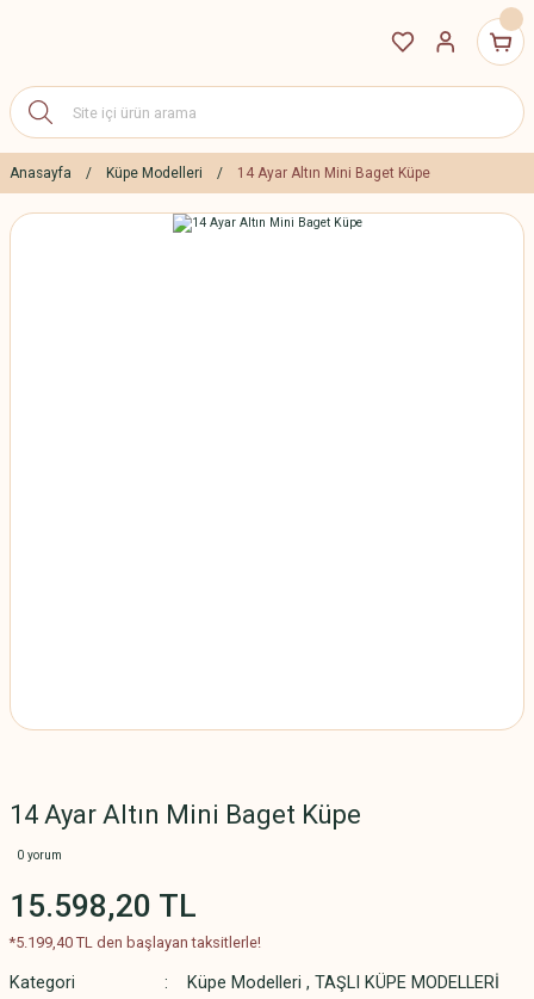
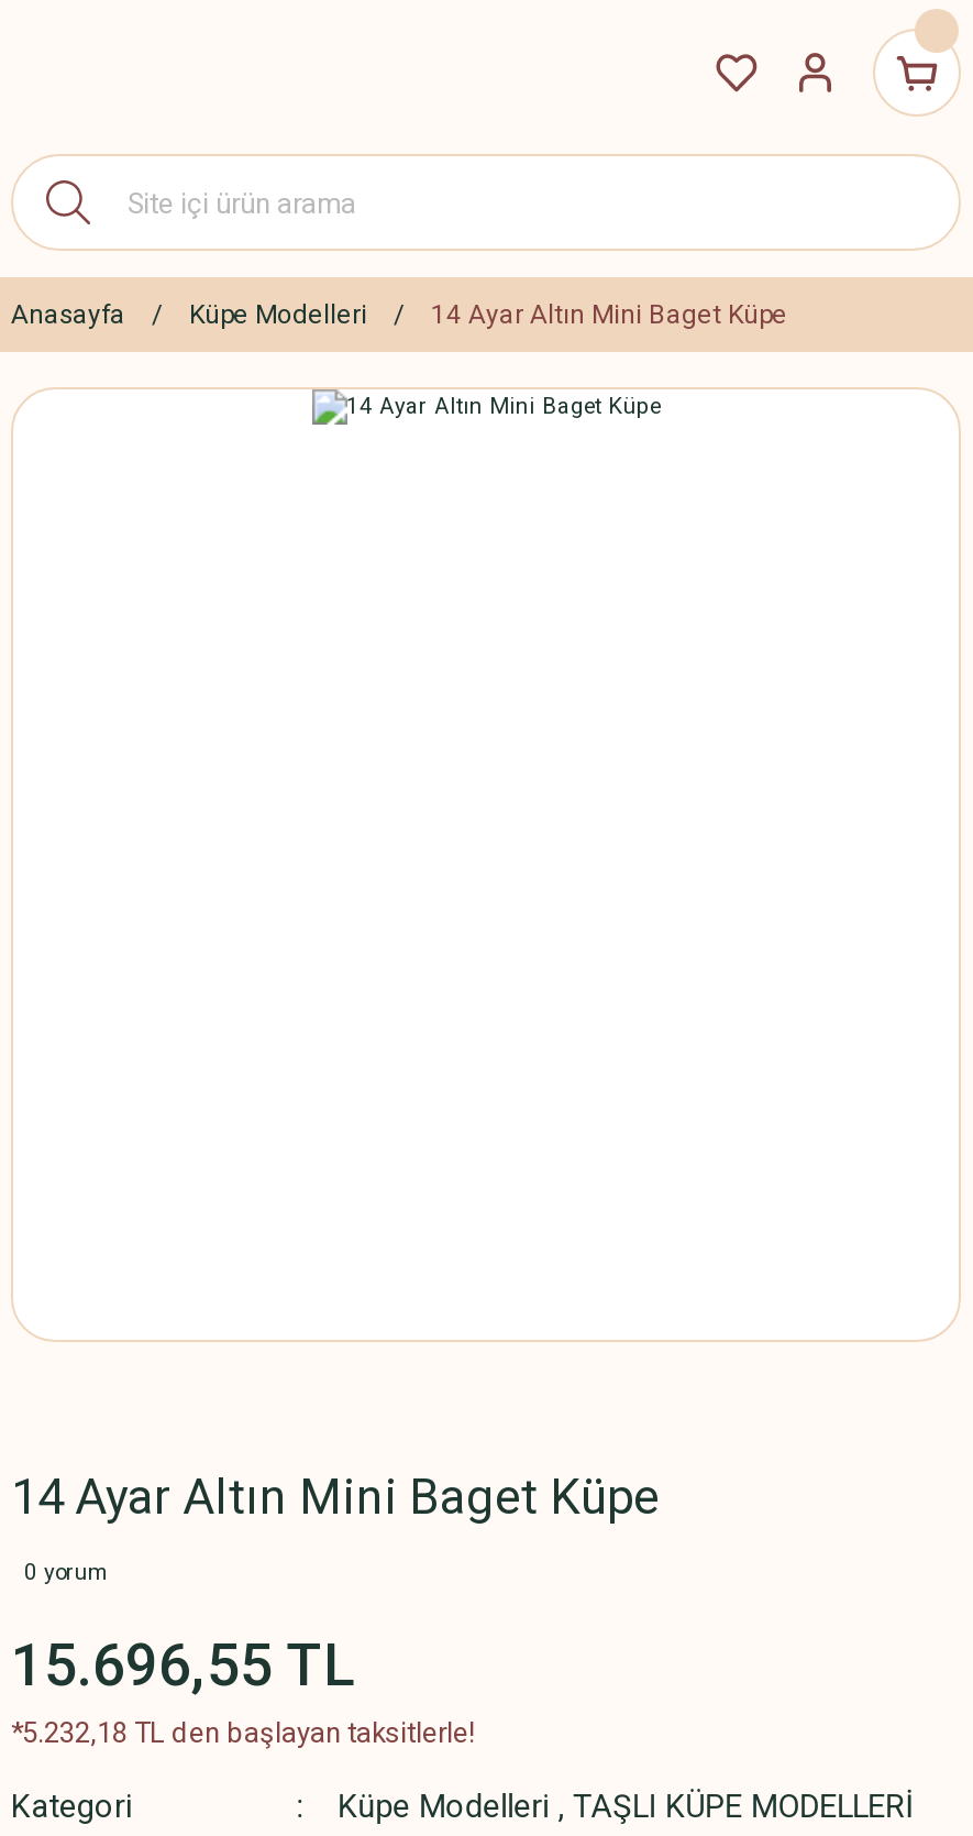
- 15.598,20 TL
+ 15.696,55 TL

- *5.199,40 TL den başlayan taksitlerle!
+ *5.232,18 TL den başlayan taksitlerle!
